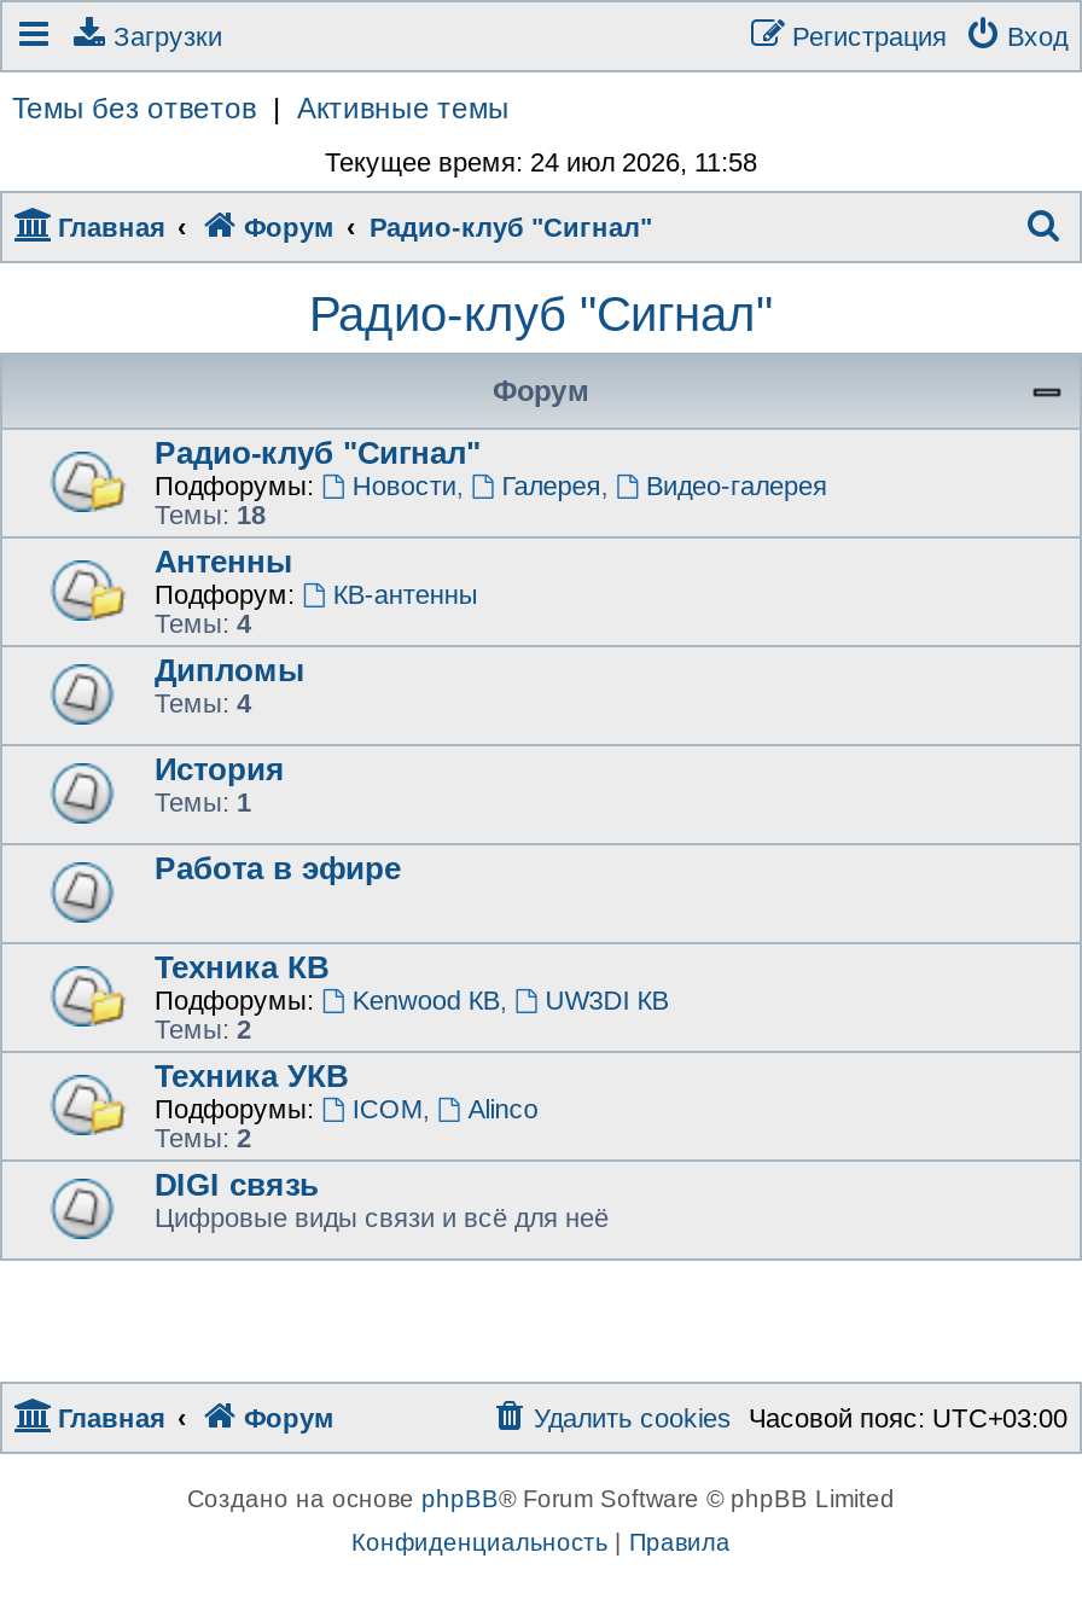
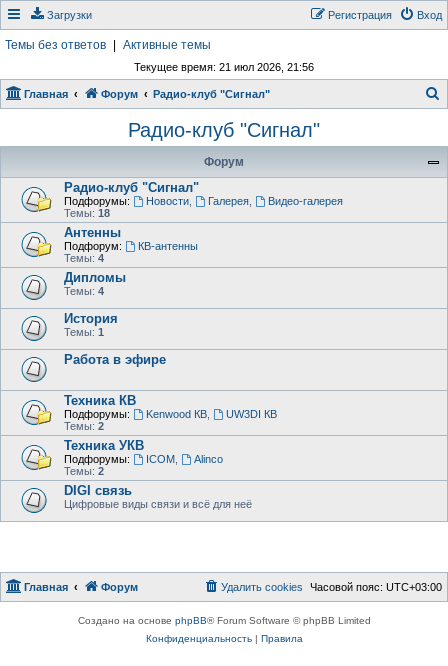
- Текущее время: 24 июл 2026, 11:58
+ Текущее время: 21 июл 2026, 21:56
